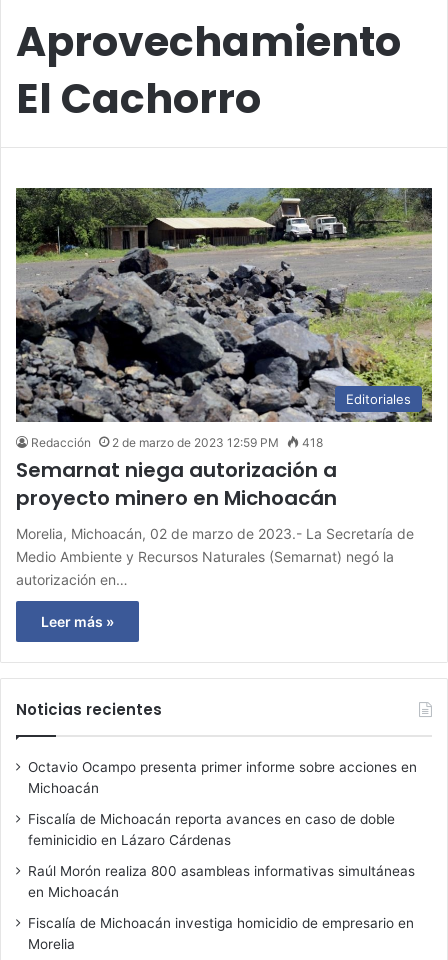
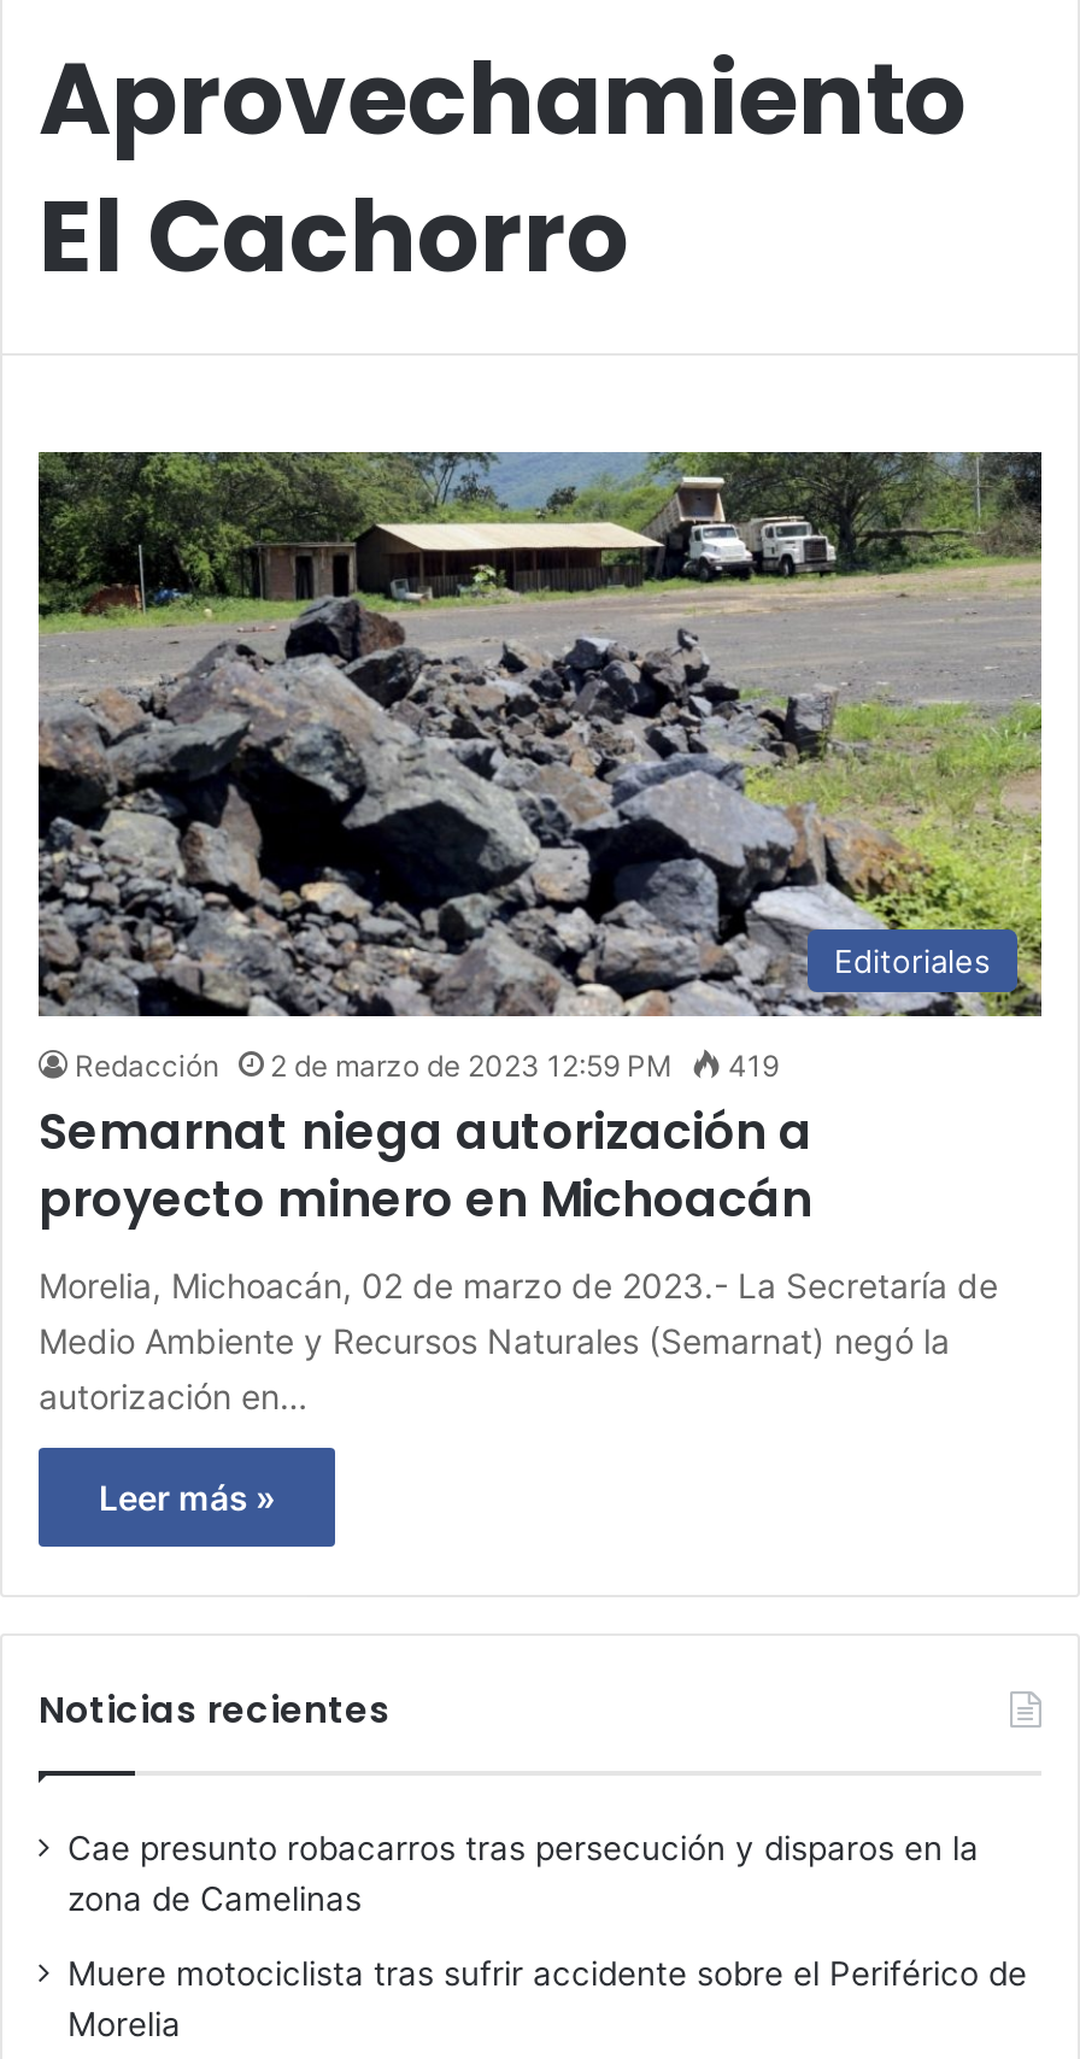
- Redacción 2 de marzo de 2023 12:59 PM 418
+ Redacción 2 de marzo de 2023 12:59 PM 419

- Octavio Ocampo presenta primer informe sobre acciones en
- Michoacán
- Fiscalía de Michoacán reporta avances en caso de doble
- feminicidio en Lázaro Cárdenas
- Raúl Morón realiza 800 asambleas informativas simultáneas
- en Michoacán
- Fiscalía de Michoacán investiga homicidio de empresario en
+ Cae presunto robacarros tras persecución y disparos en la
+ zona de Camelinas
+ Muere motociclista tras sufrir accidente sobre el Periférico de
